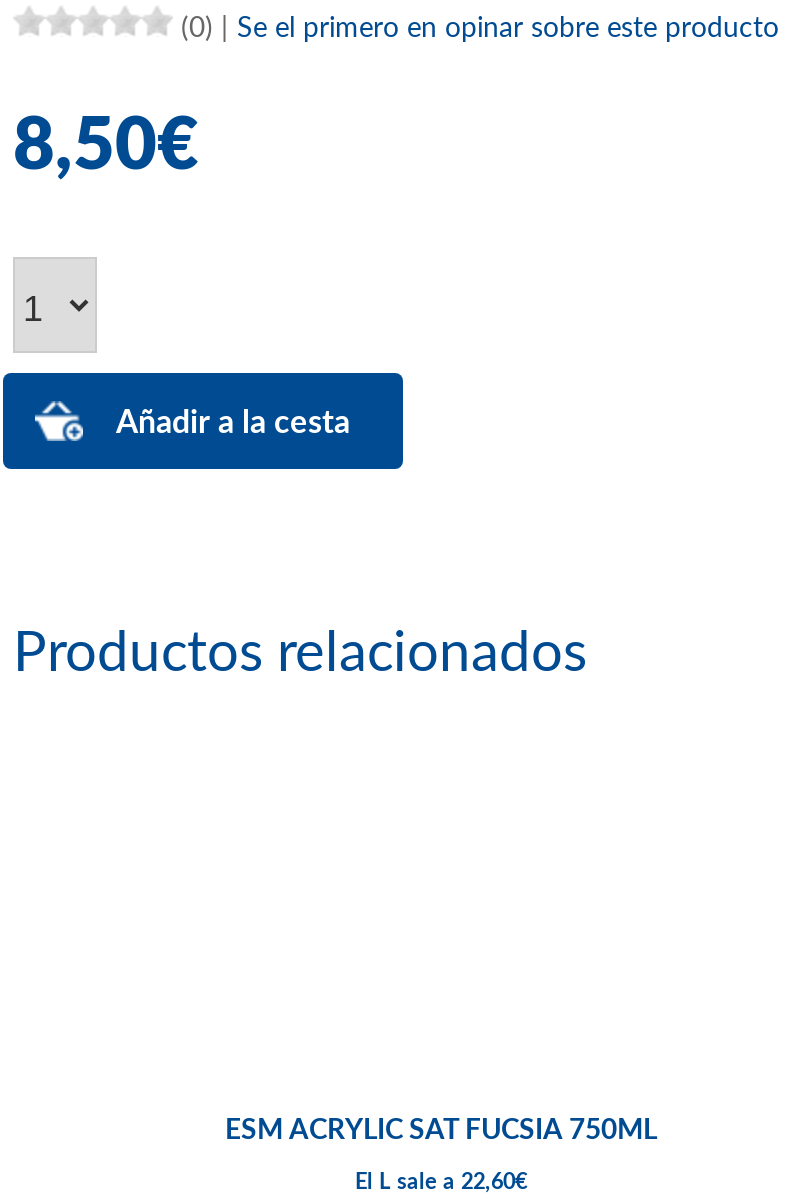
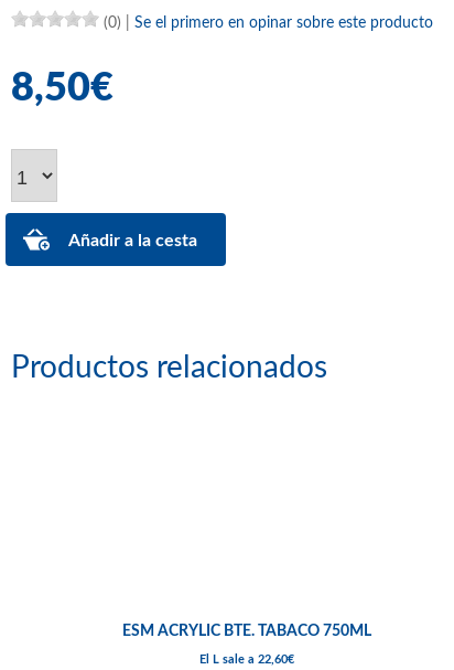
- ESM ACRYLIC SAT FUCSIA 750ML
+ ESM ACRYLIC BTE. TABACO 750ML
